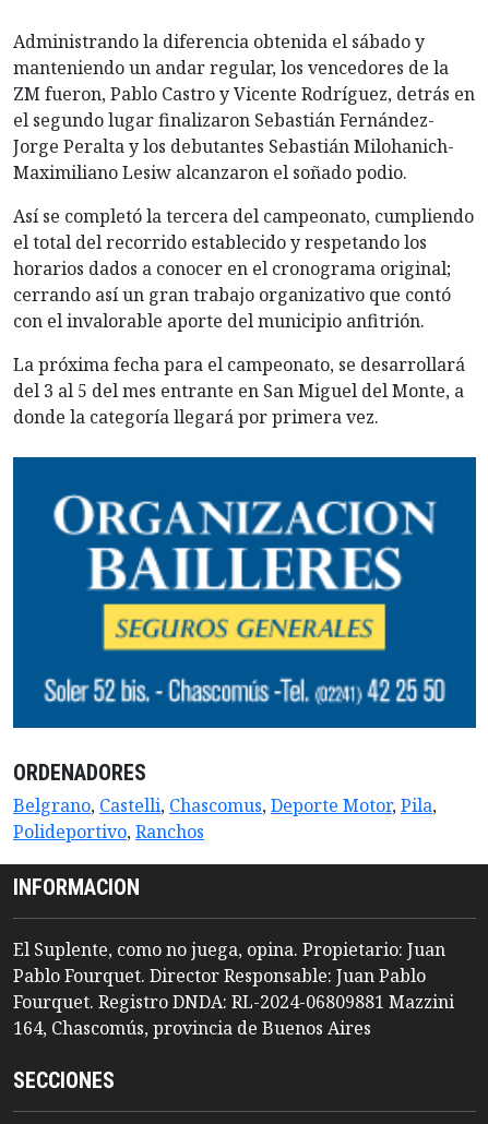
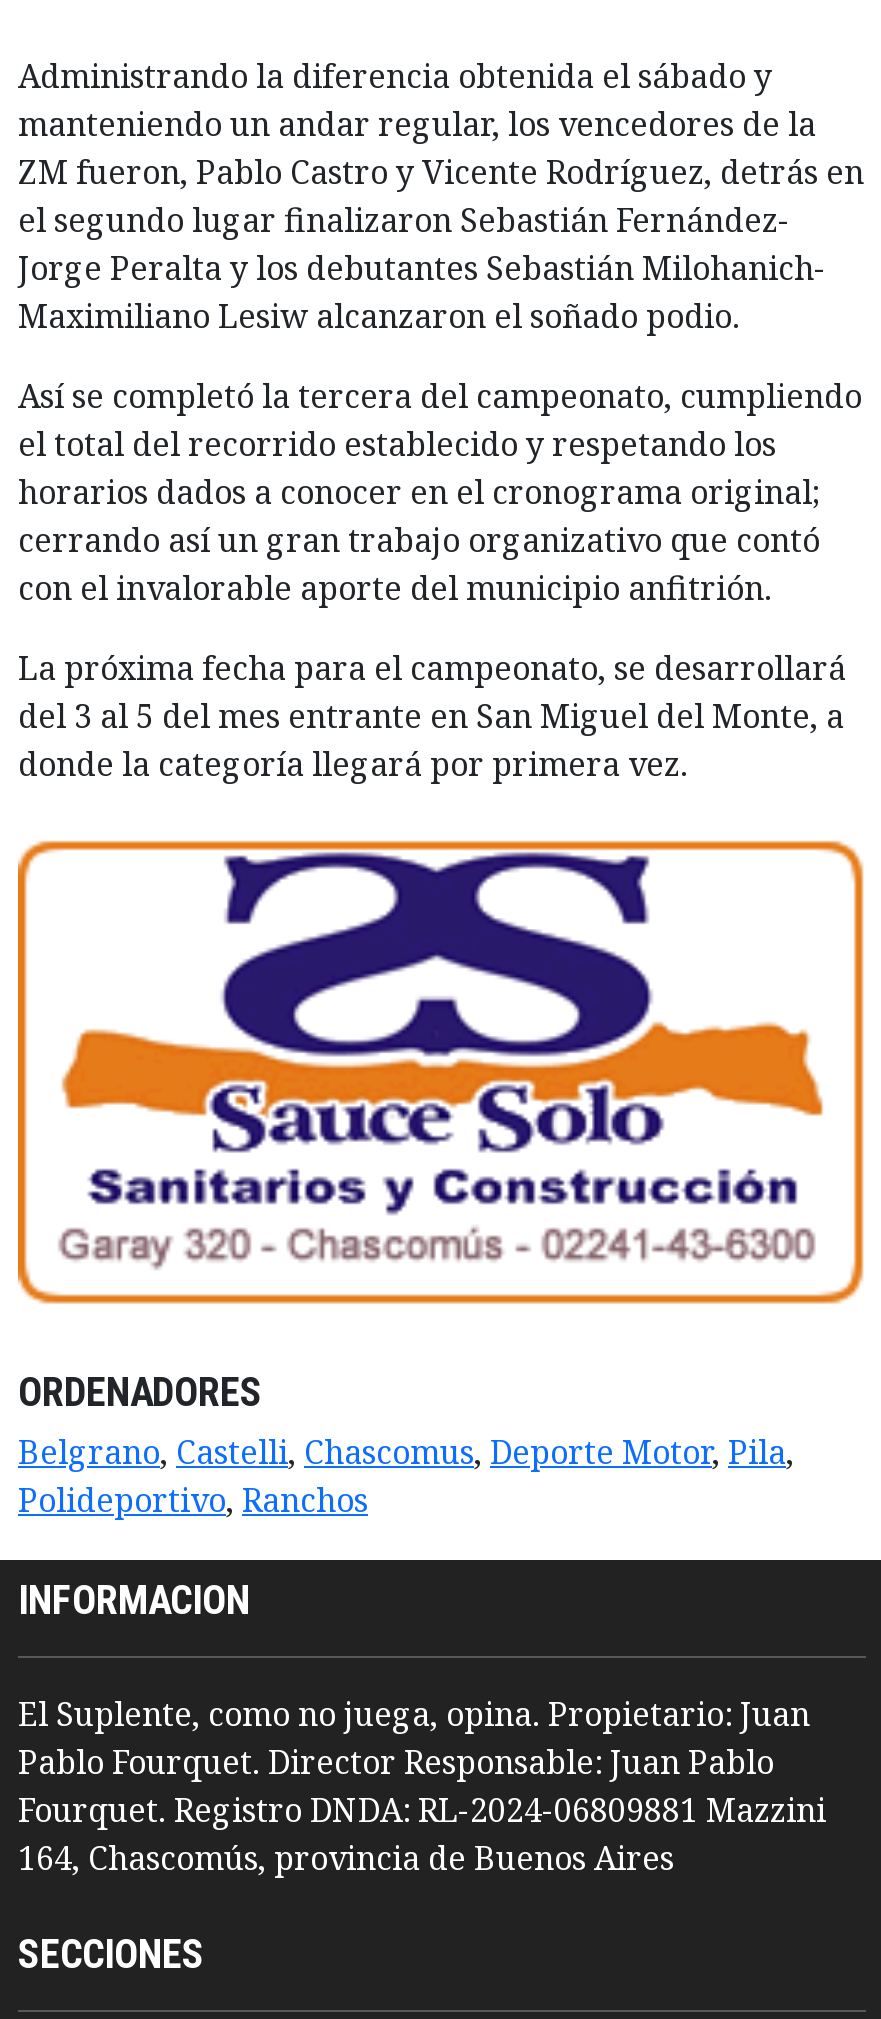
- [image]
+ [image]
